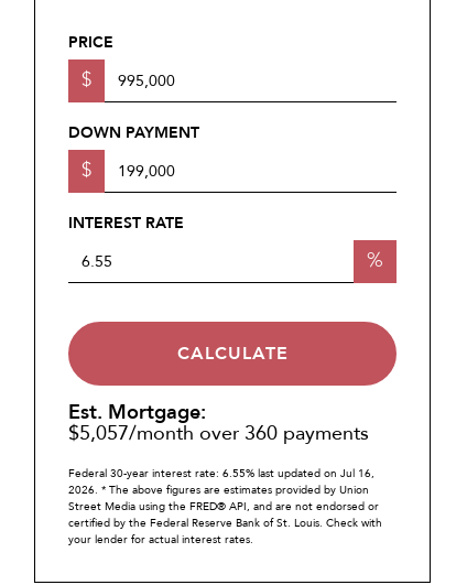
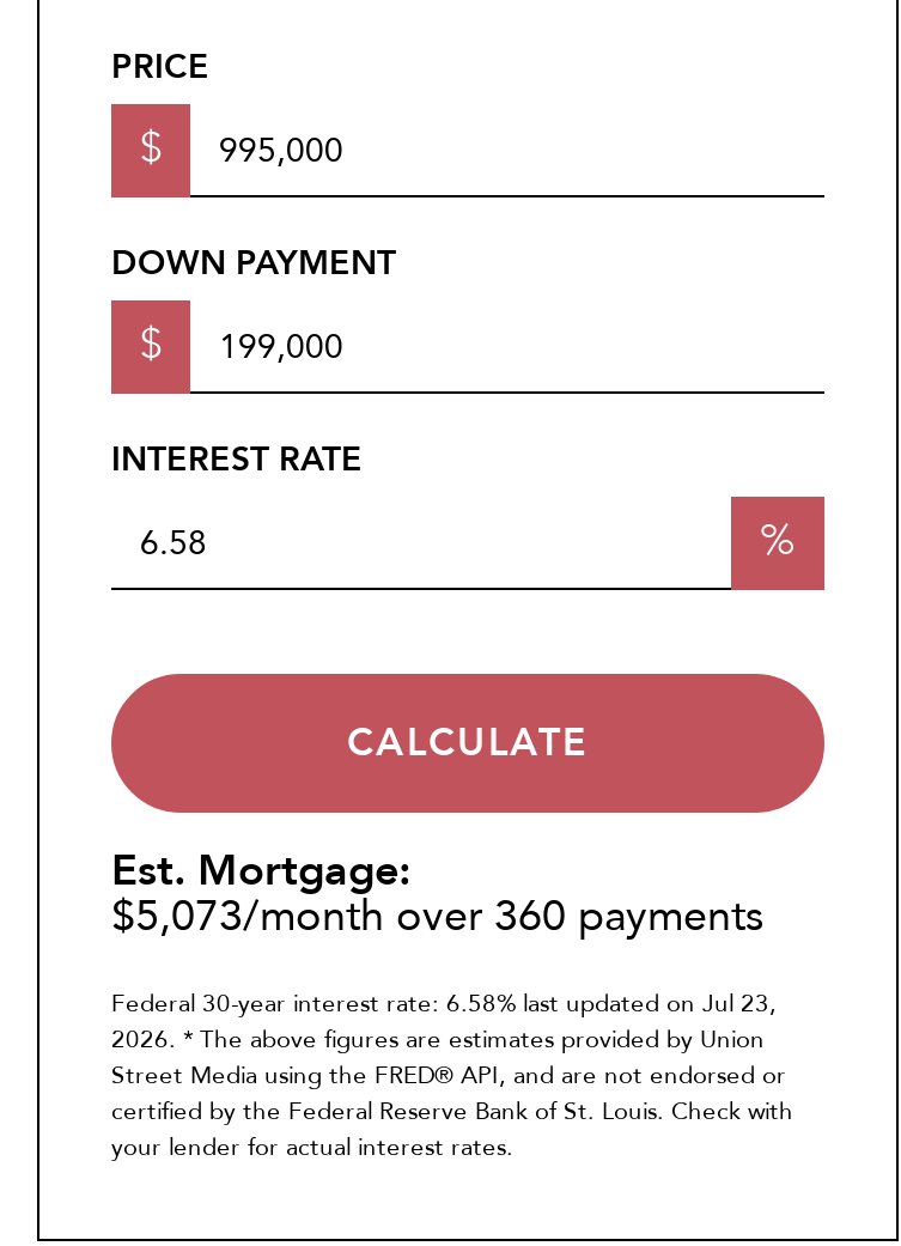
- $5,057/month over 360 payments
+ $5,073/month over 360 payments

- Federal 30-year interest rate: 6.55% last updated on Jul 16,
+ Federal 30-year interest rate: 6.58% last updated on Jul 23,
